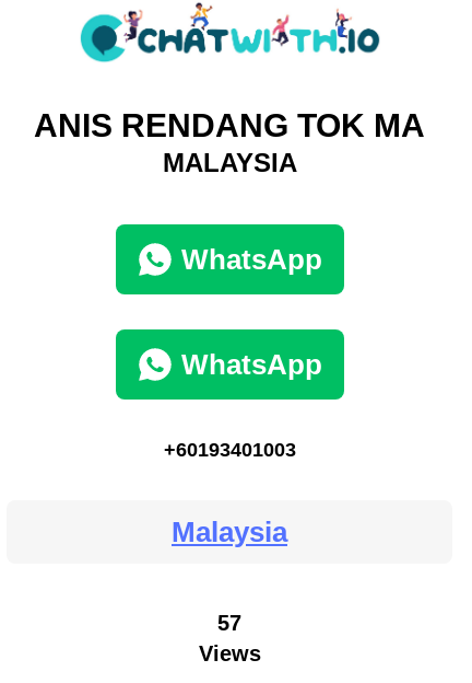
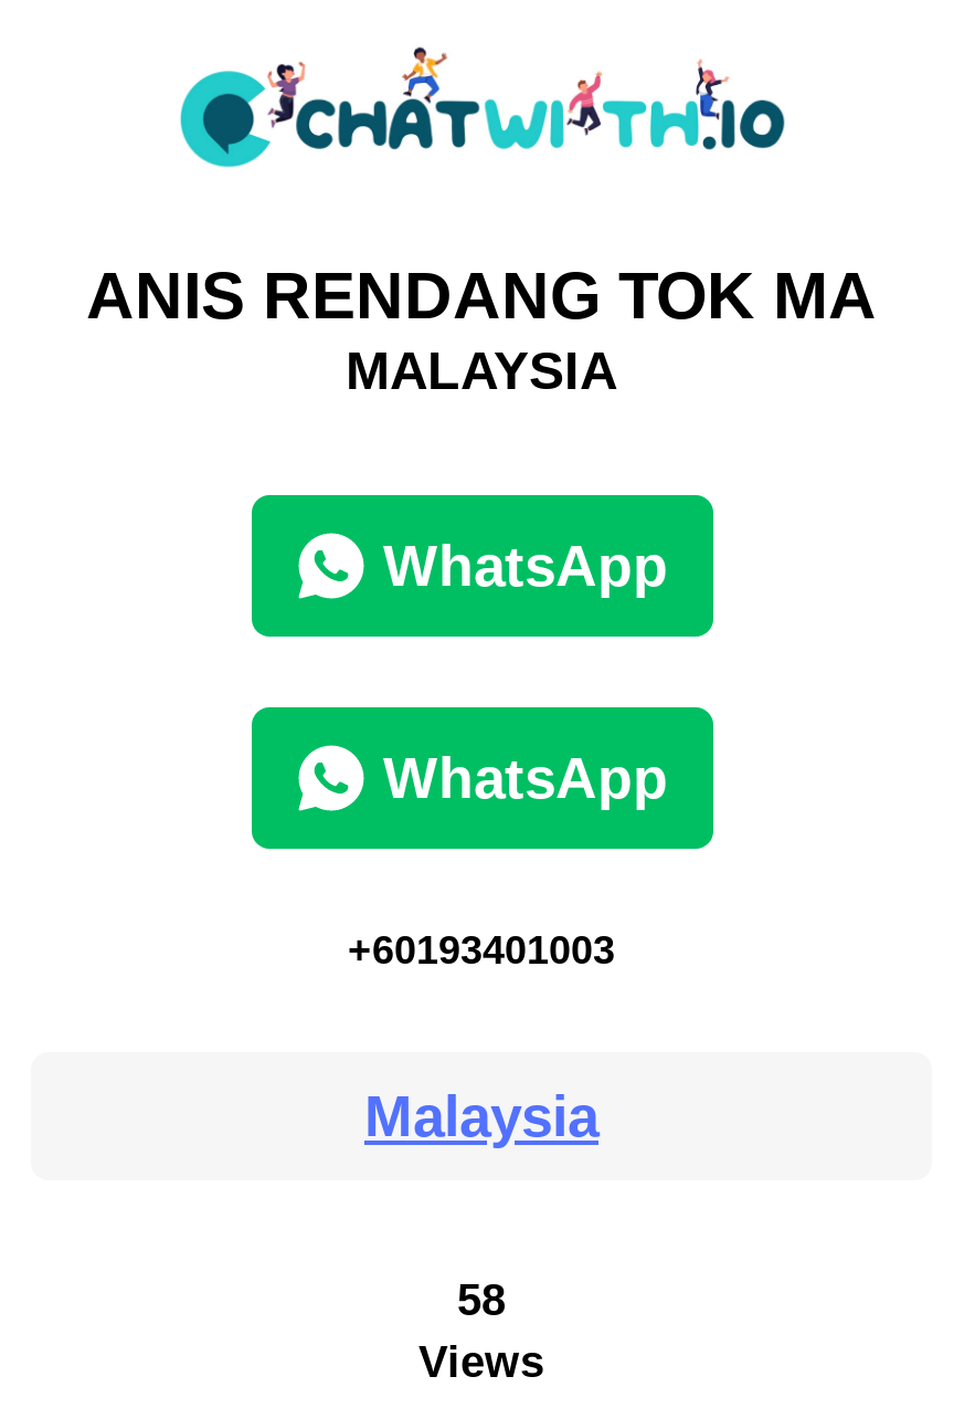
- 57
+ 58
